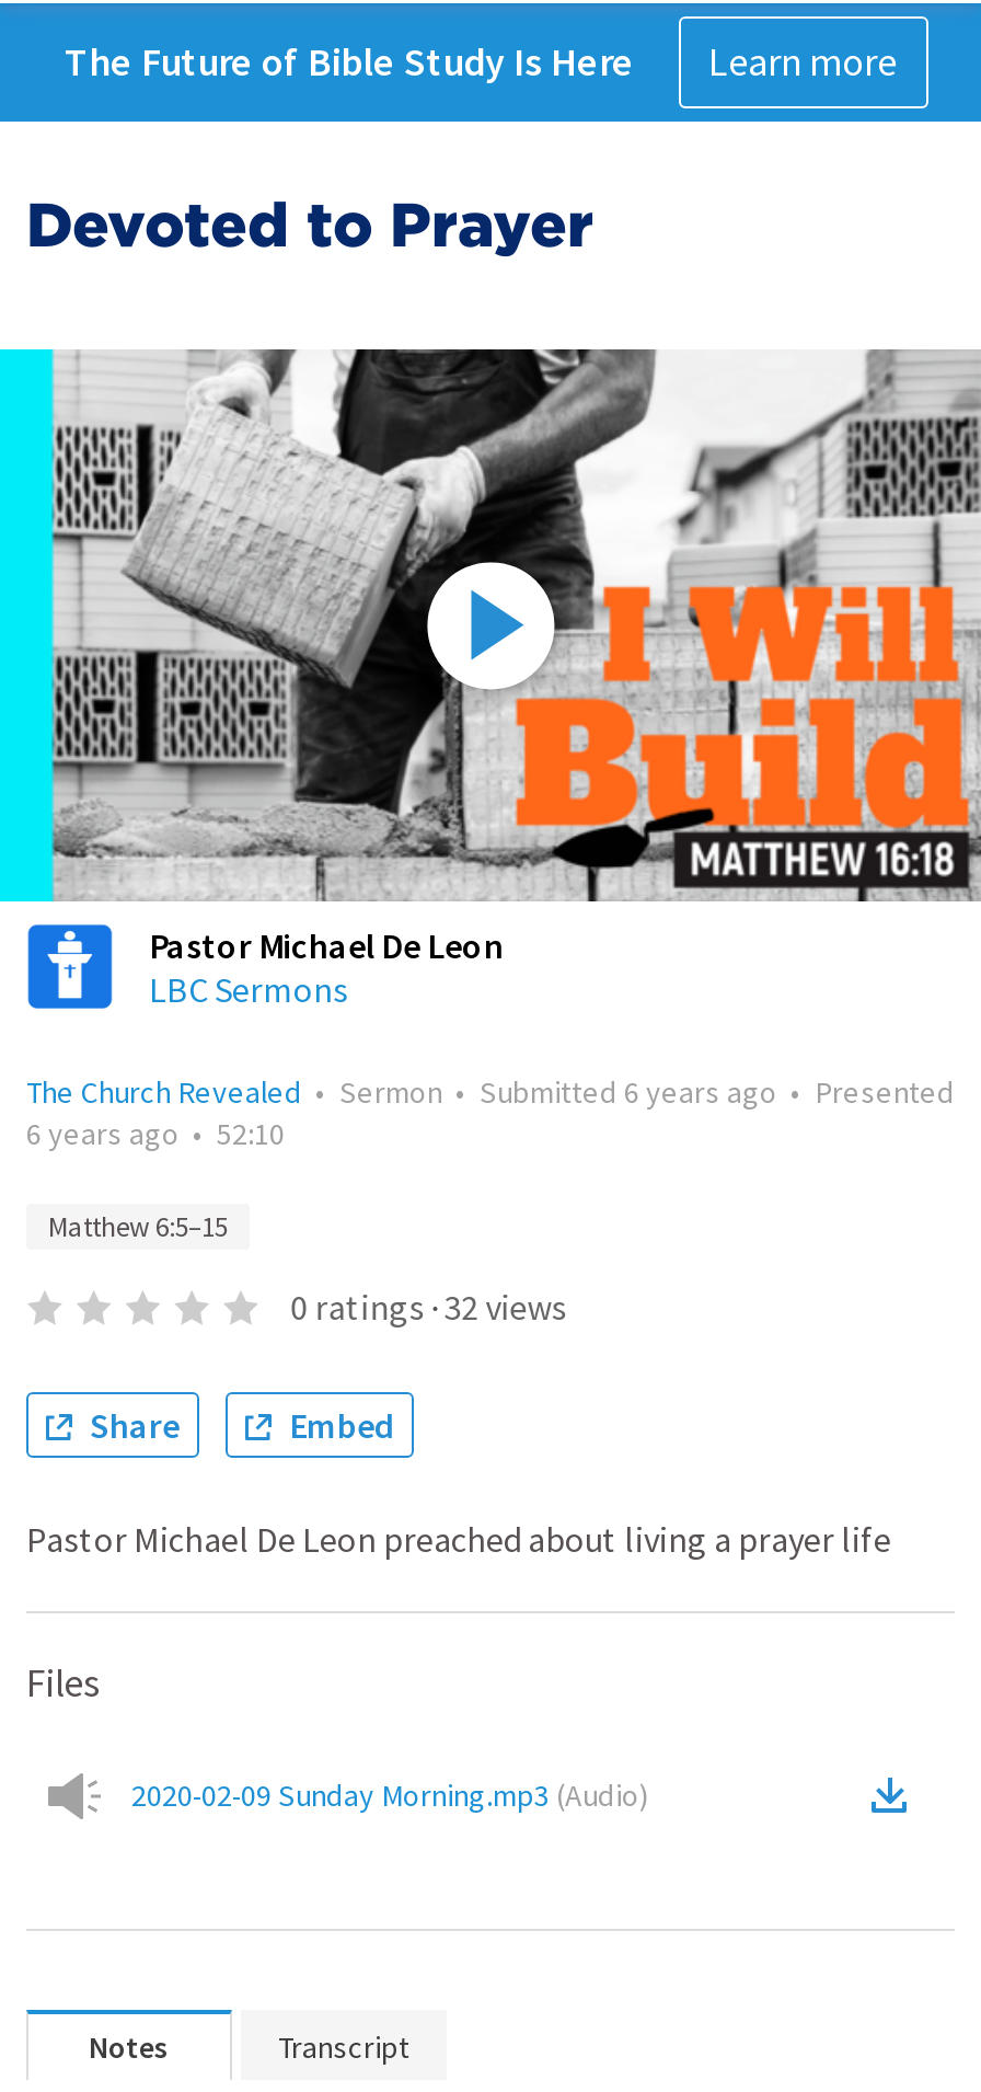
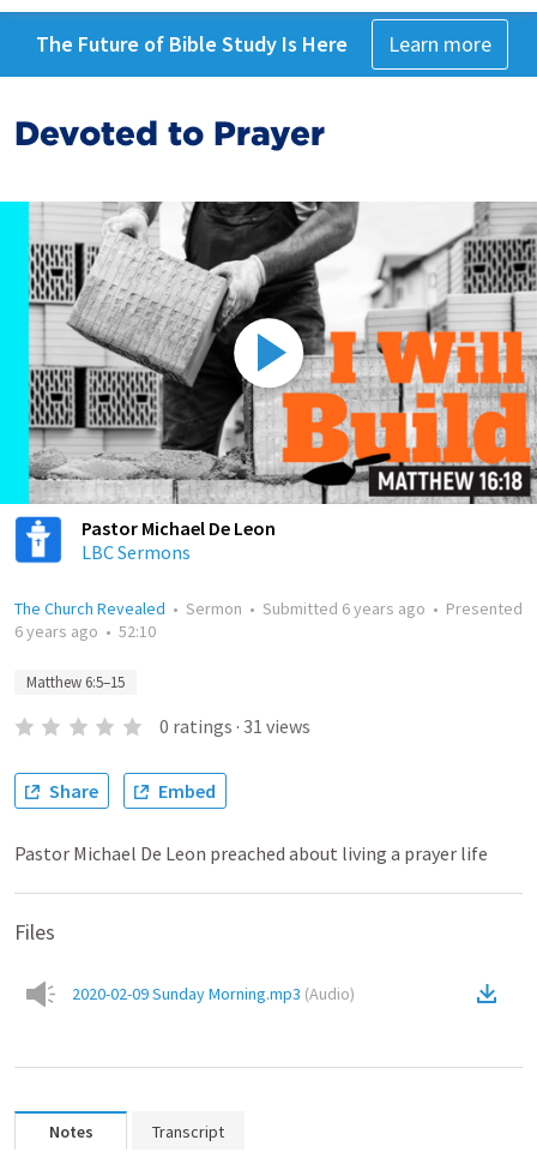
- 0 ratings · 32 views
+ 0 ratings · 31 views
